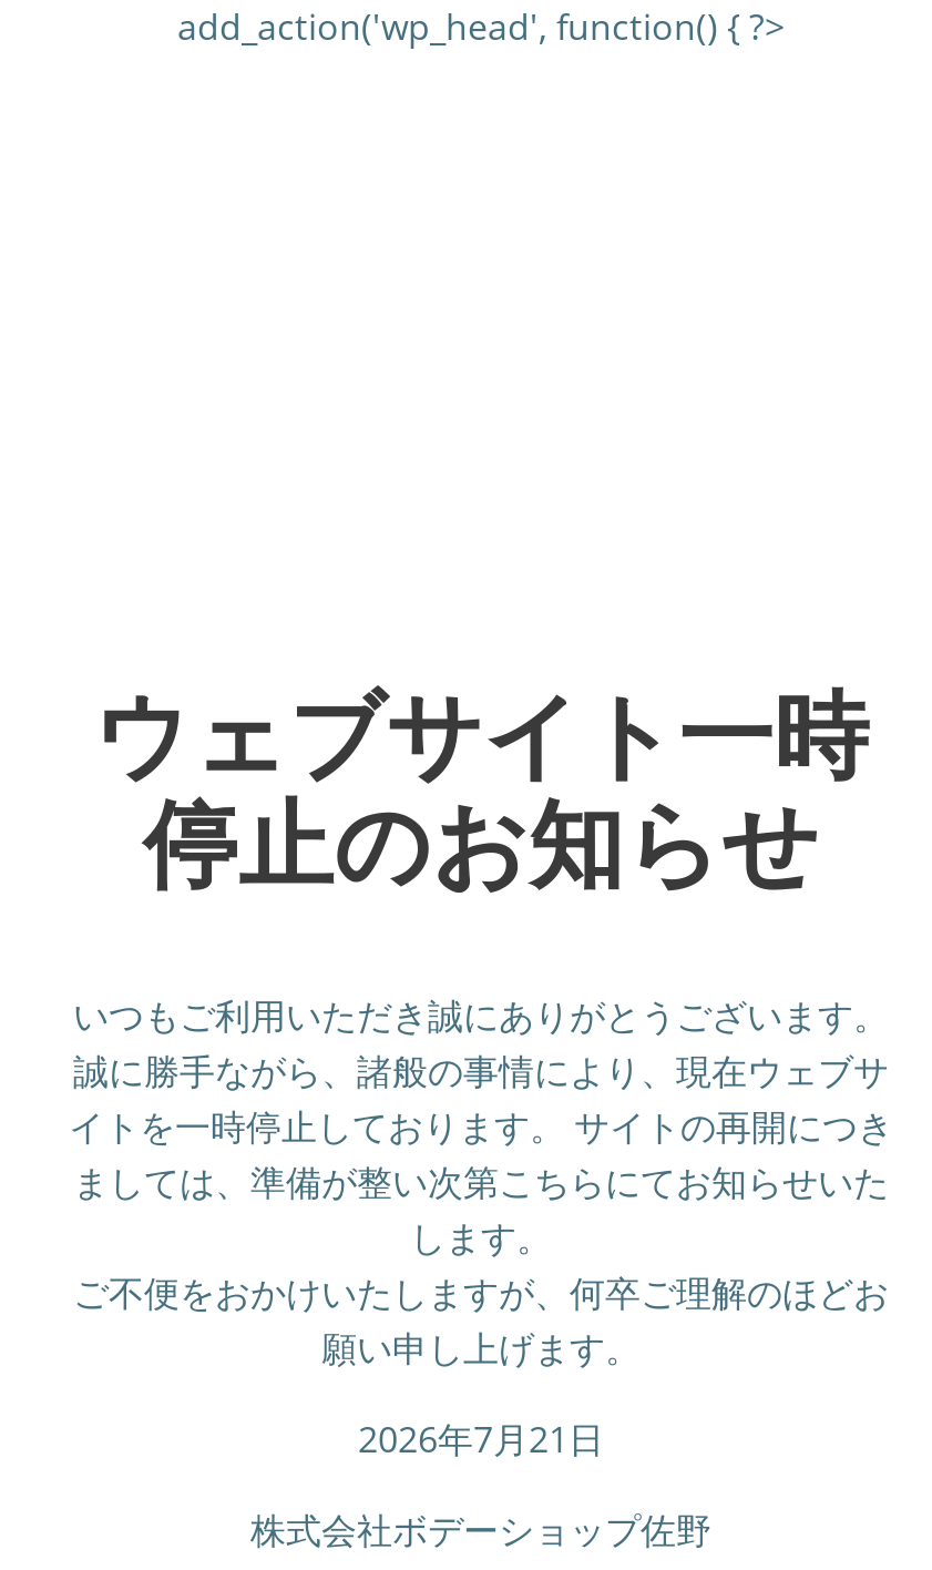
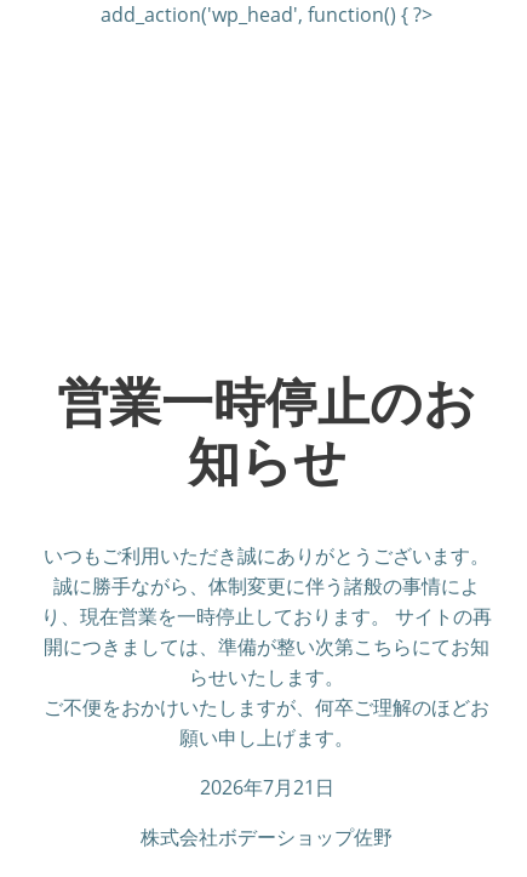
- ウェブサイト一時
- 停止のお知らせ
+ 営業一時停止のお
+ 知らせ

- 誠に勝手ながら、諸般の事情により、現在ウェブサ
- イトを一時停止しております。 サイトの再開につき
- ましては、準備が整い次第こちらにてお知らせいた
- します。
+ 誠に勝手ながら、体制変更に伴う諸般の事情によ
+ り、現在営業を一時停止しております。 サイトの再
+ 開につきましては、準備が整い次第こちらにてお知
+ らせいたします。
